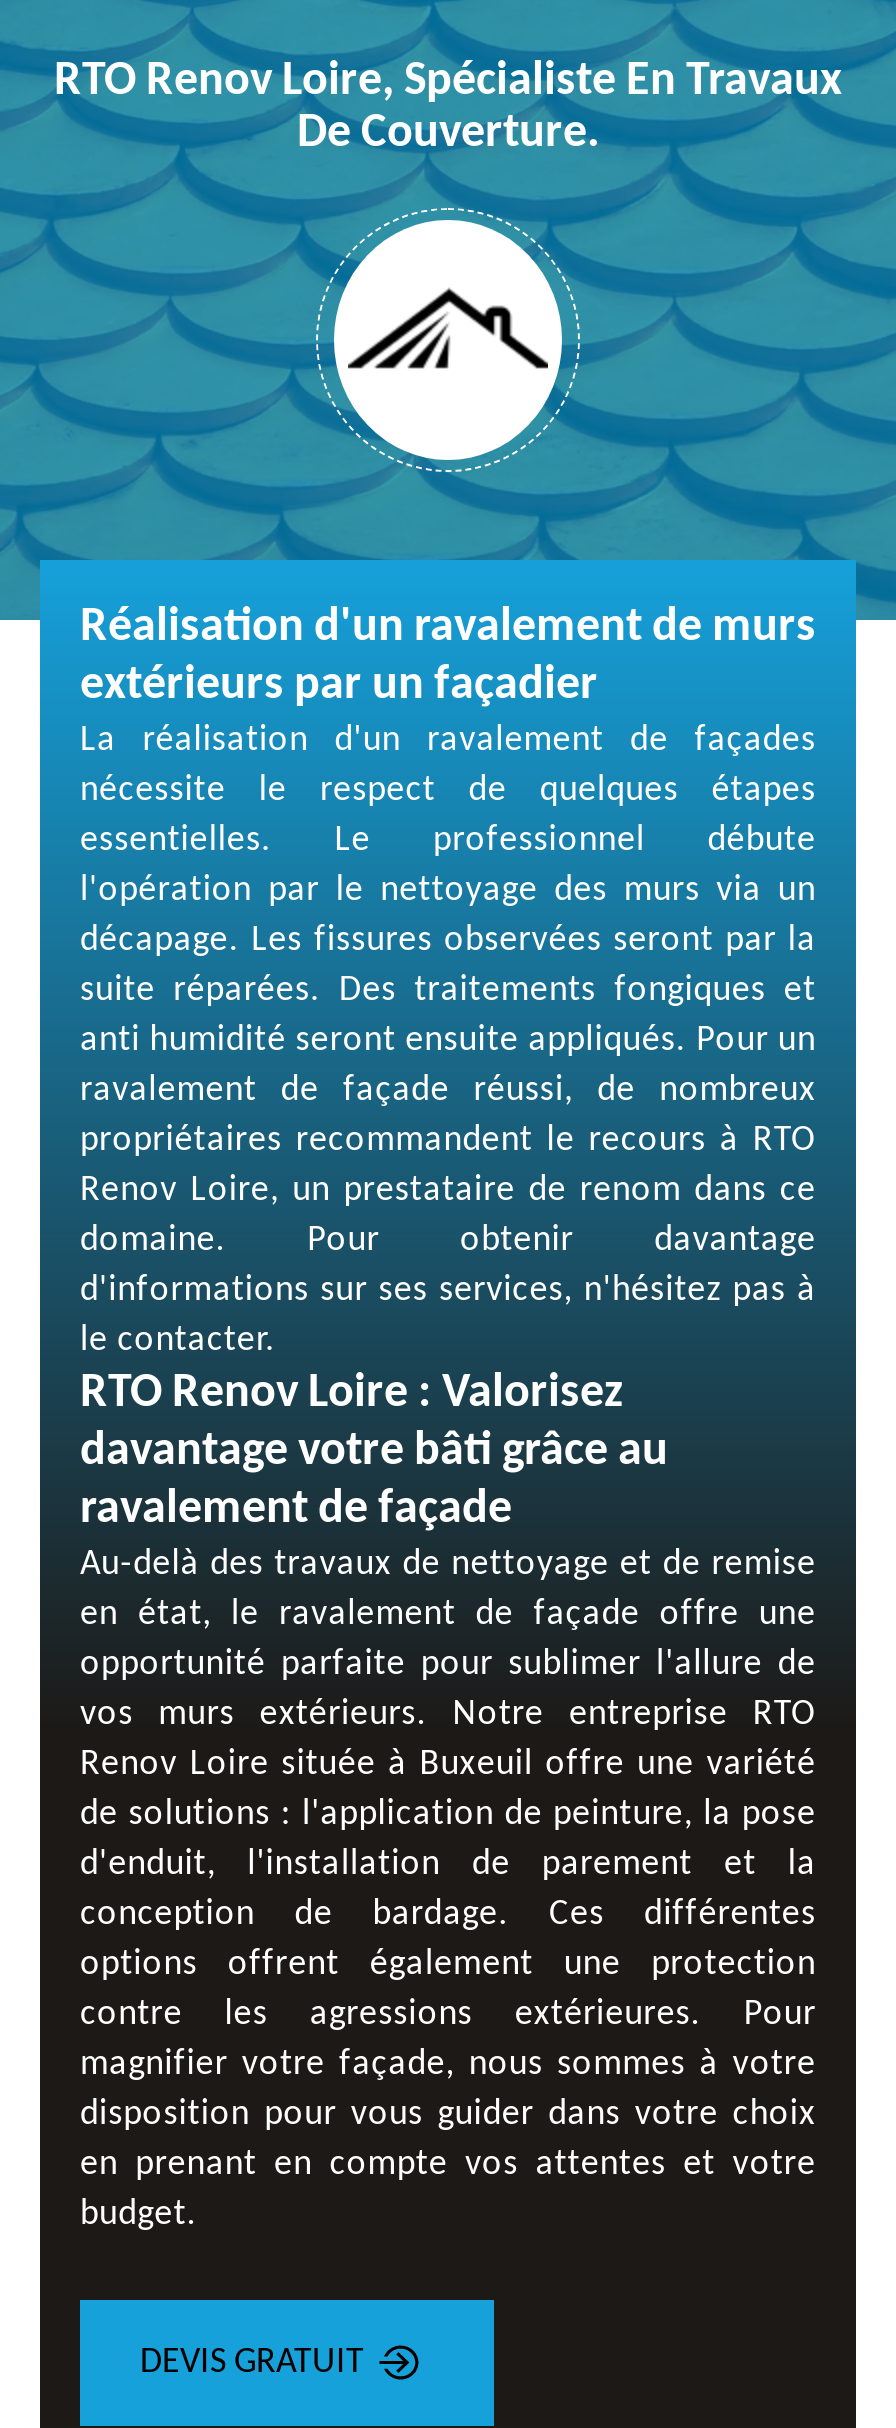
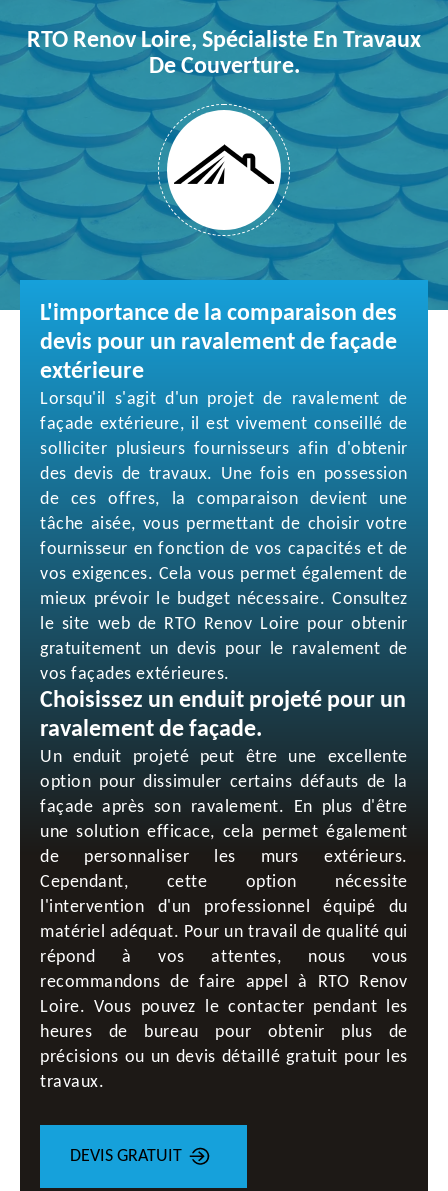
- Réalisation d'un ravalement de murs
- extérieurs par un façadier
- La réalisation d'un ravalement de façades
- nécessite le respect de quelques étapes
- essentielles. Le professionnel débute
- l'opération par le nettoyage des murs via un
- décapage. Les fissures observées seront par la
- suite réparées. Des traitements fongiques et
- anti humidité seront ensuite appliqués. Pour un
- ravalement de façade réussi, de nombreux
- propriétaires recommandent le recours à RTO
- Renov Loire, un prestataire de renom dans ce
- domaine. Pour obtenir davantage
- d'informations sur ses services, n'hésitez pas à
- le contacter.
- RTO Renov Loire : Valorisez
- davantage votre bâti grâce au
- ravalement de façade
- Au-delà des travaux de nettoyage et de remise
- en état, le ravalement de façade offre une
- opportunité parfaite pour sublimer l'allure de
- vos murs extérieurs. Notre entreprise RTO
- Renov Loire située à Buxeuil offre une variété
- de solutions : l'application de peinture, la pose
- d'enduit, l'installation de parement et la
- conception de bardage. Ces différentes
- options offrent également une protection
- contre les agressions extérieures. Pour
- magnifier votre façade, nous sommes à votre
- disposition pour vous guider dans votre choix
- en prenant en compte vos attentes et votre
- budget.
+ L'importance de la comparaison des
+ devis pour un ravalement de façade
+ extérieure
+ Lorsqu'il s'agit d'un projet de ravalement de
+ façade extérieure, il est vivement conseillé de
+ solliciter plusieurs fournisseurs afin d'obtenir
+ des devis de travaux. Une fois en possession
+ de ces offres, la comparaison devient une
+ tâche aisée, vous permettant de choisir votre
+ fournisseur en fonction de vos capacités et de
+ vos exigences. Cela vous permet également de
+ mieux prévoir le budget nécessaire. Consultez
+ le site web de RTO Renov Loire pour obtenir
+ gratuitement un devis pour le ravalement de
+ vos façades extérieures.
+ Choisissez un enduit projeté pour un
+ ravalement de façade.
+ Un enduit projeté peut être une excellente
+ option pour dissimuler certains défauts de la
+ façade après son ravalement. En plus d'être
+ une solution efficace, cela permet également
+ de personnaliser les murs extérieurs.
+ Cependant, cette option nécessite
+ l'intervention d'un professionnel équipé du
+ matériel adéquat. Pour un travail de qualité qui
+ répond à vos attentes, nous vous
+ recommandons de faire appel à RTO Renov
+ Loire. Vous pouvez le contacter pendant les
+ heures de bureau pour obtenir plus de
+ précisions ou un devis détaillé gratuit pour les
+ travaux.
